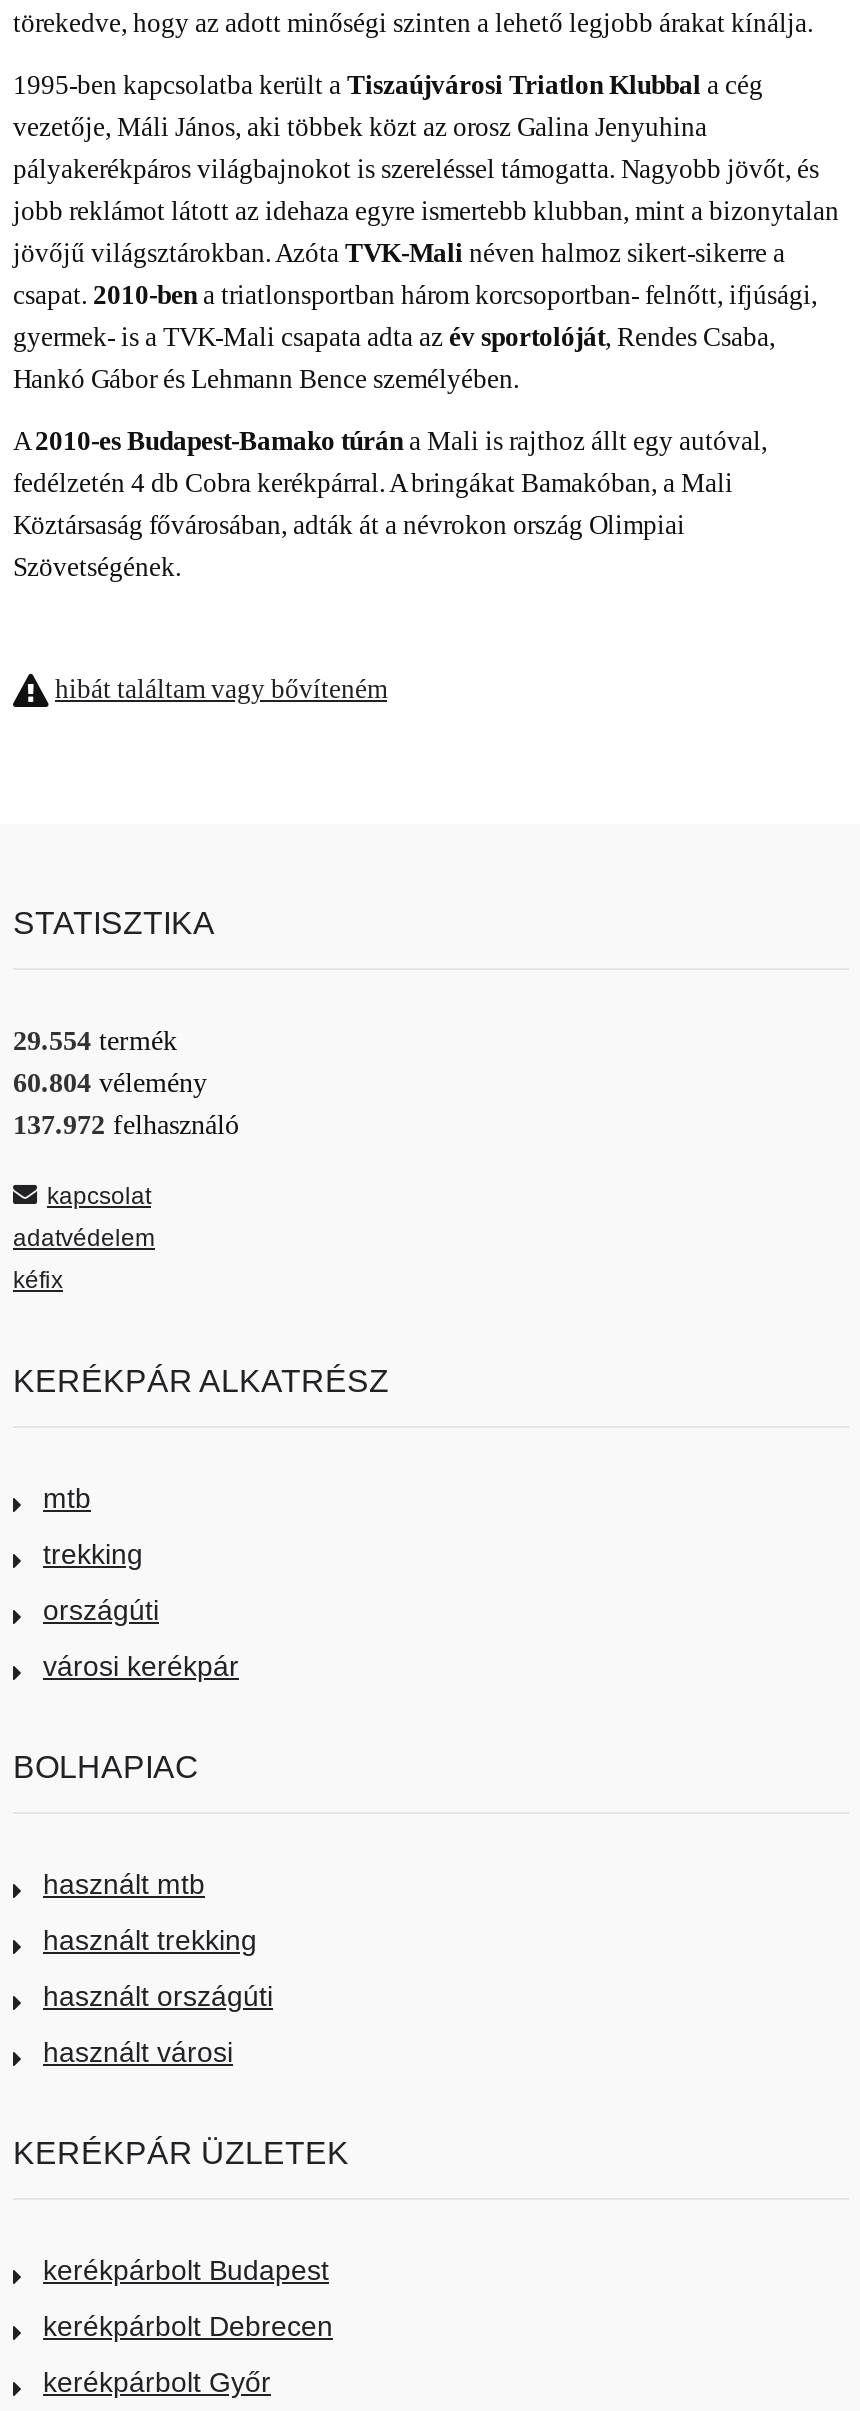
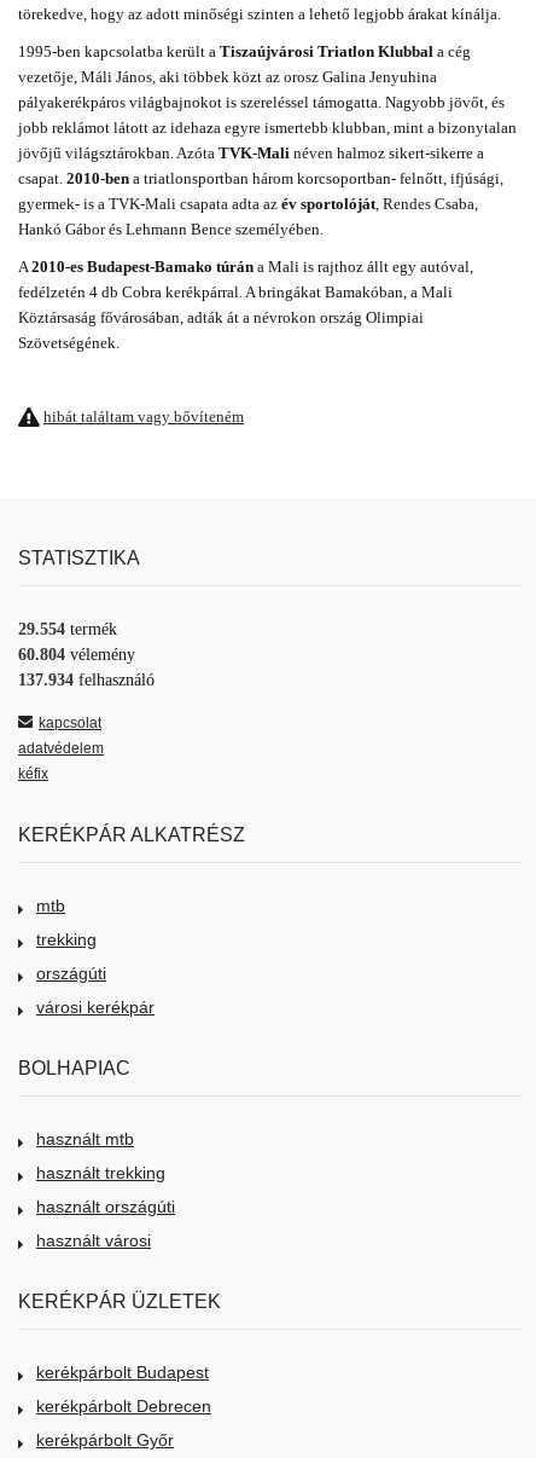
- 137.972 felhasználó
+ 137.934 felhasználó
